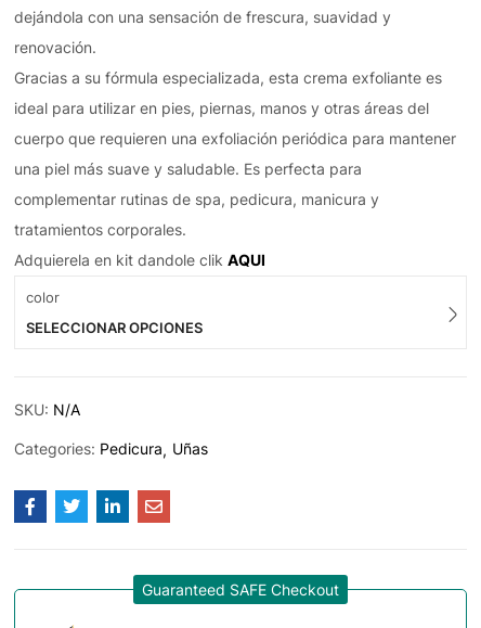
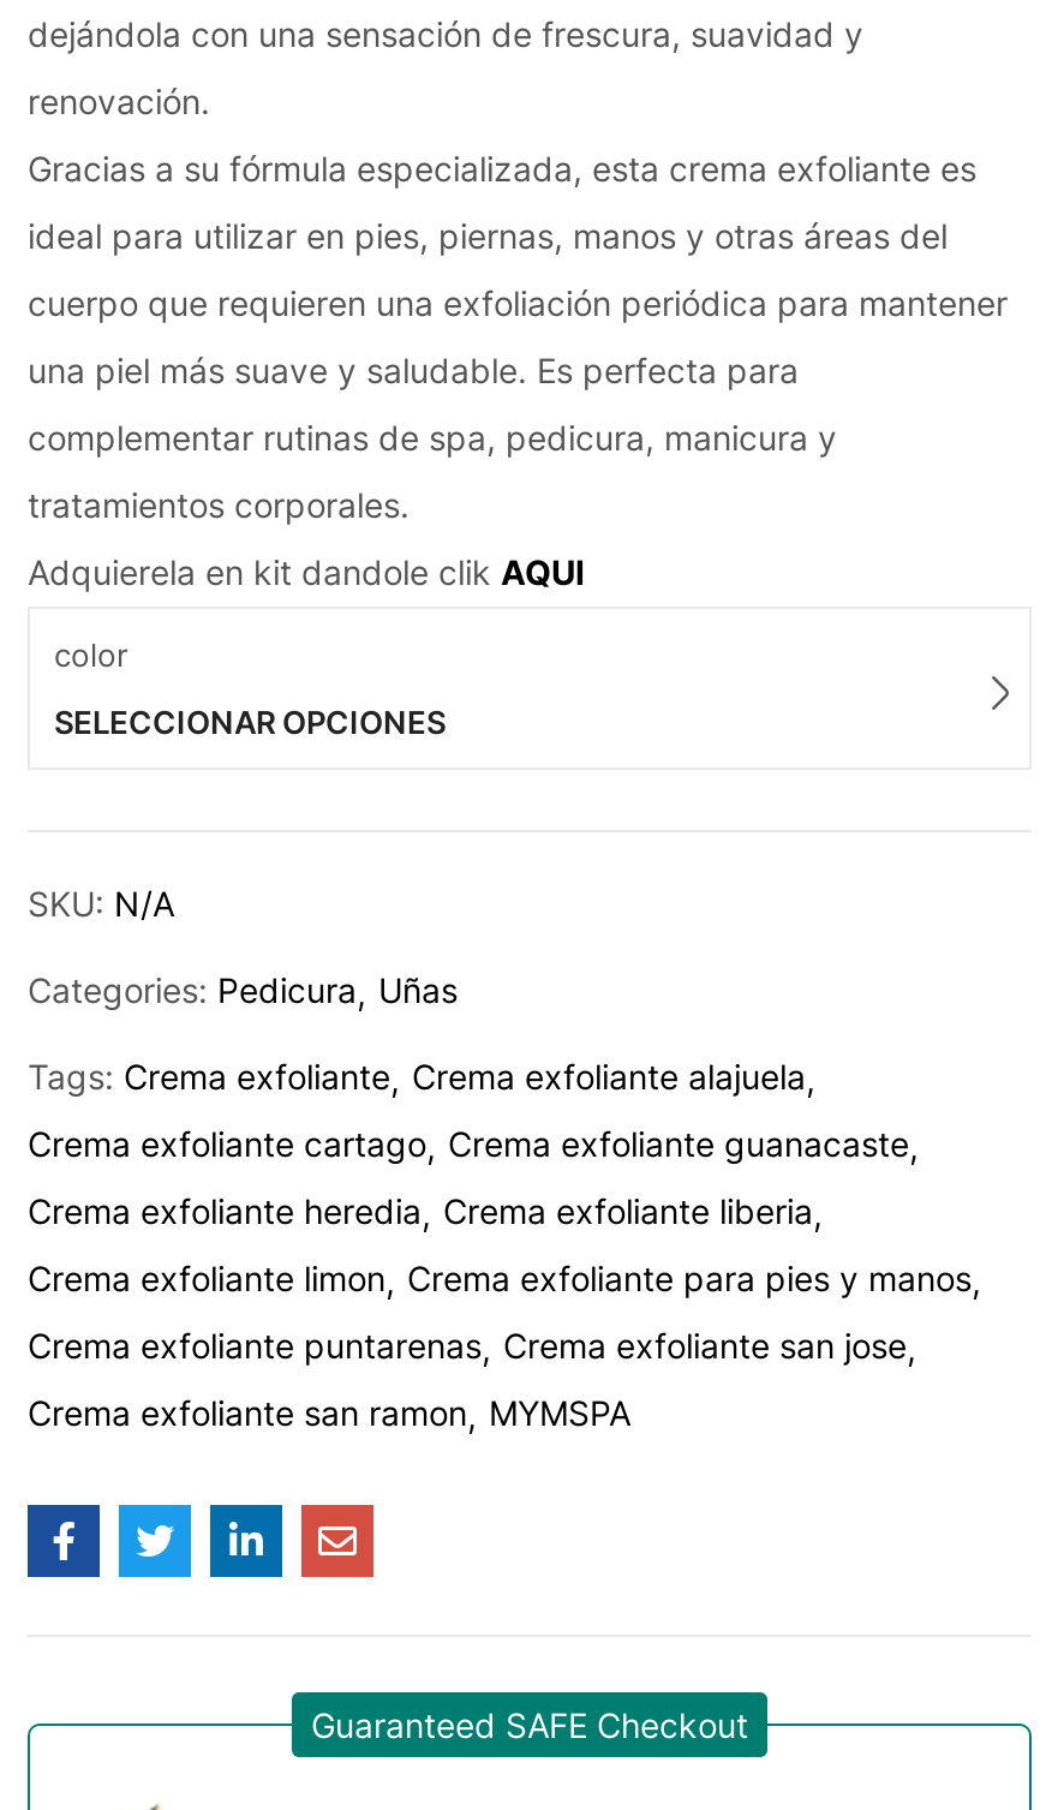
+ Tags: Crema exfoliante Crema exfoliante alajuela
+ Crema exfoliante cartago Crema exfoliante guanacaste
+ Crema exfoliante heredia Crema exfoliante liberia
+ Crema exfoliante limon Crema exfoliante para pies y manos
+ Crema exfoliante puntarenas Crema exfoliante san jose
+ Crema exfoliante san ramon MYMSPA
